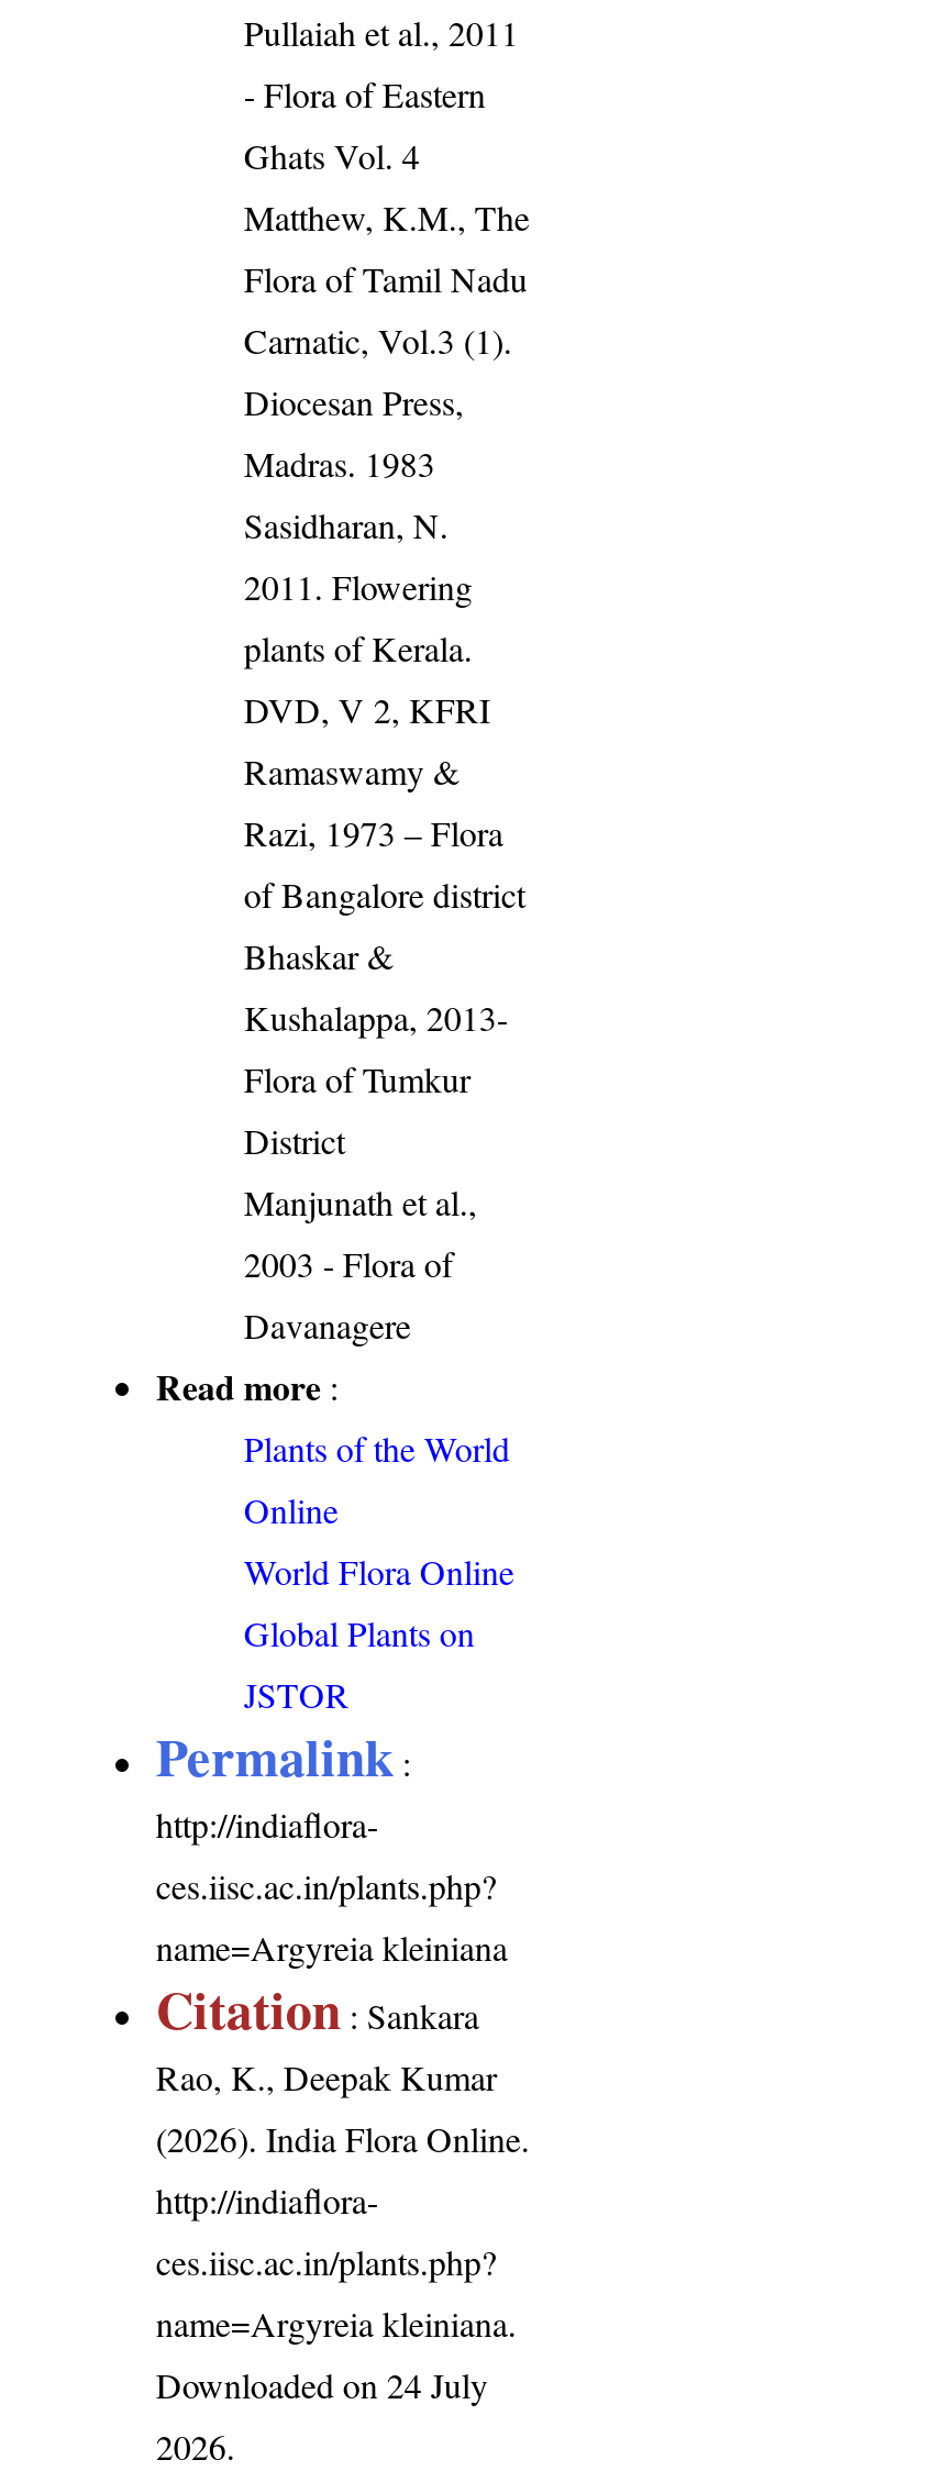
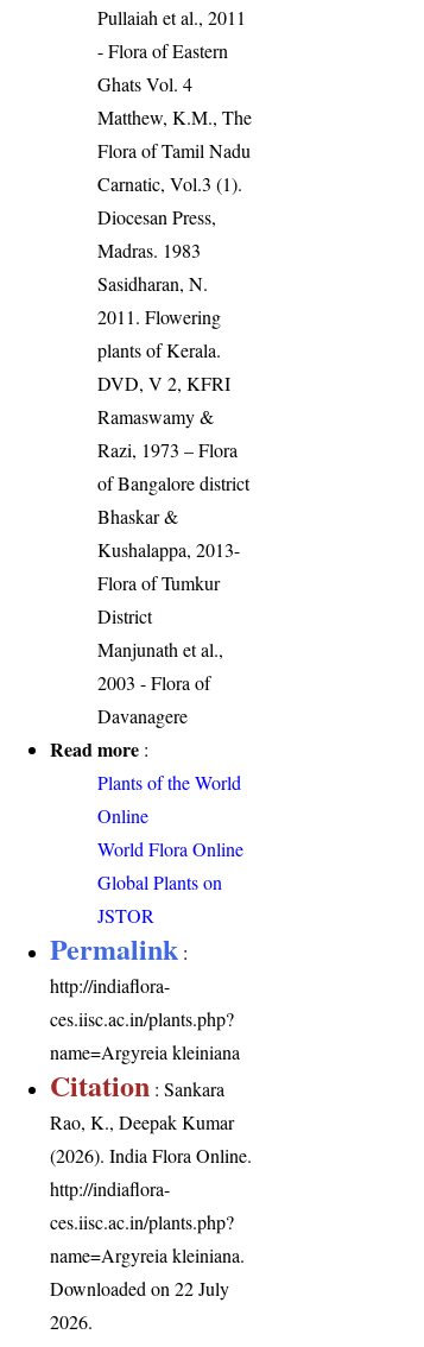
- Downloaded on 24 July
+ Downloaded on 22 July
